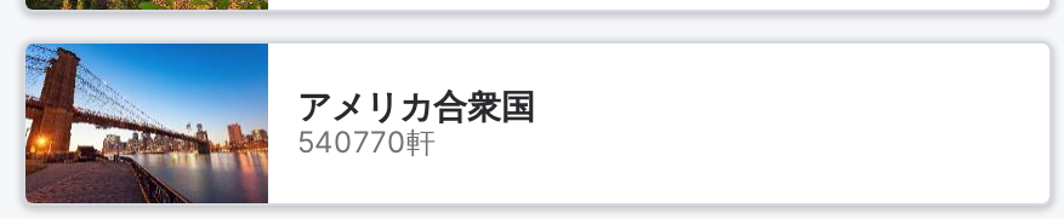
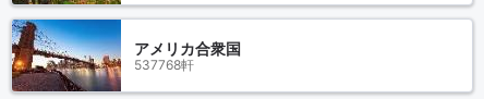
- 540770軒
+ 537768軒
